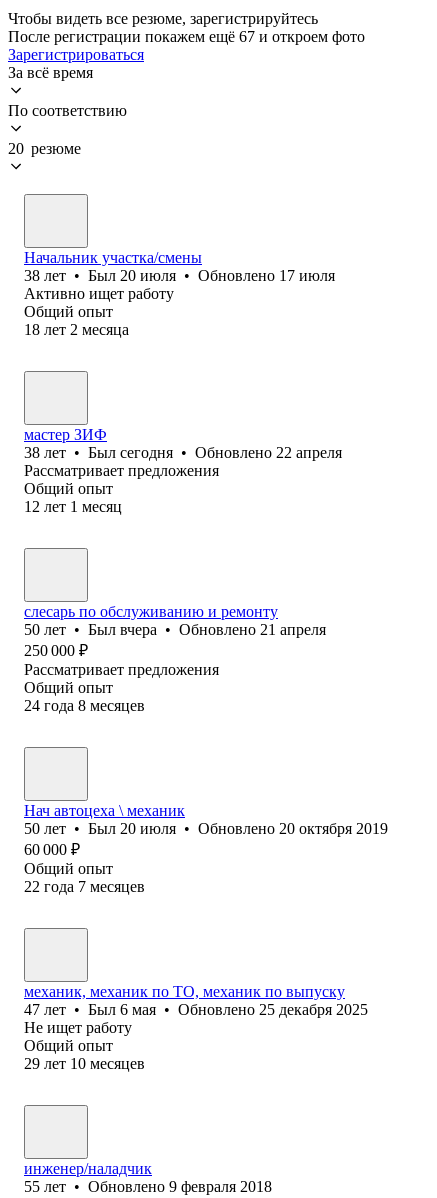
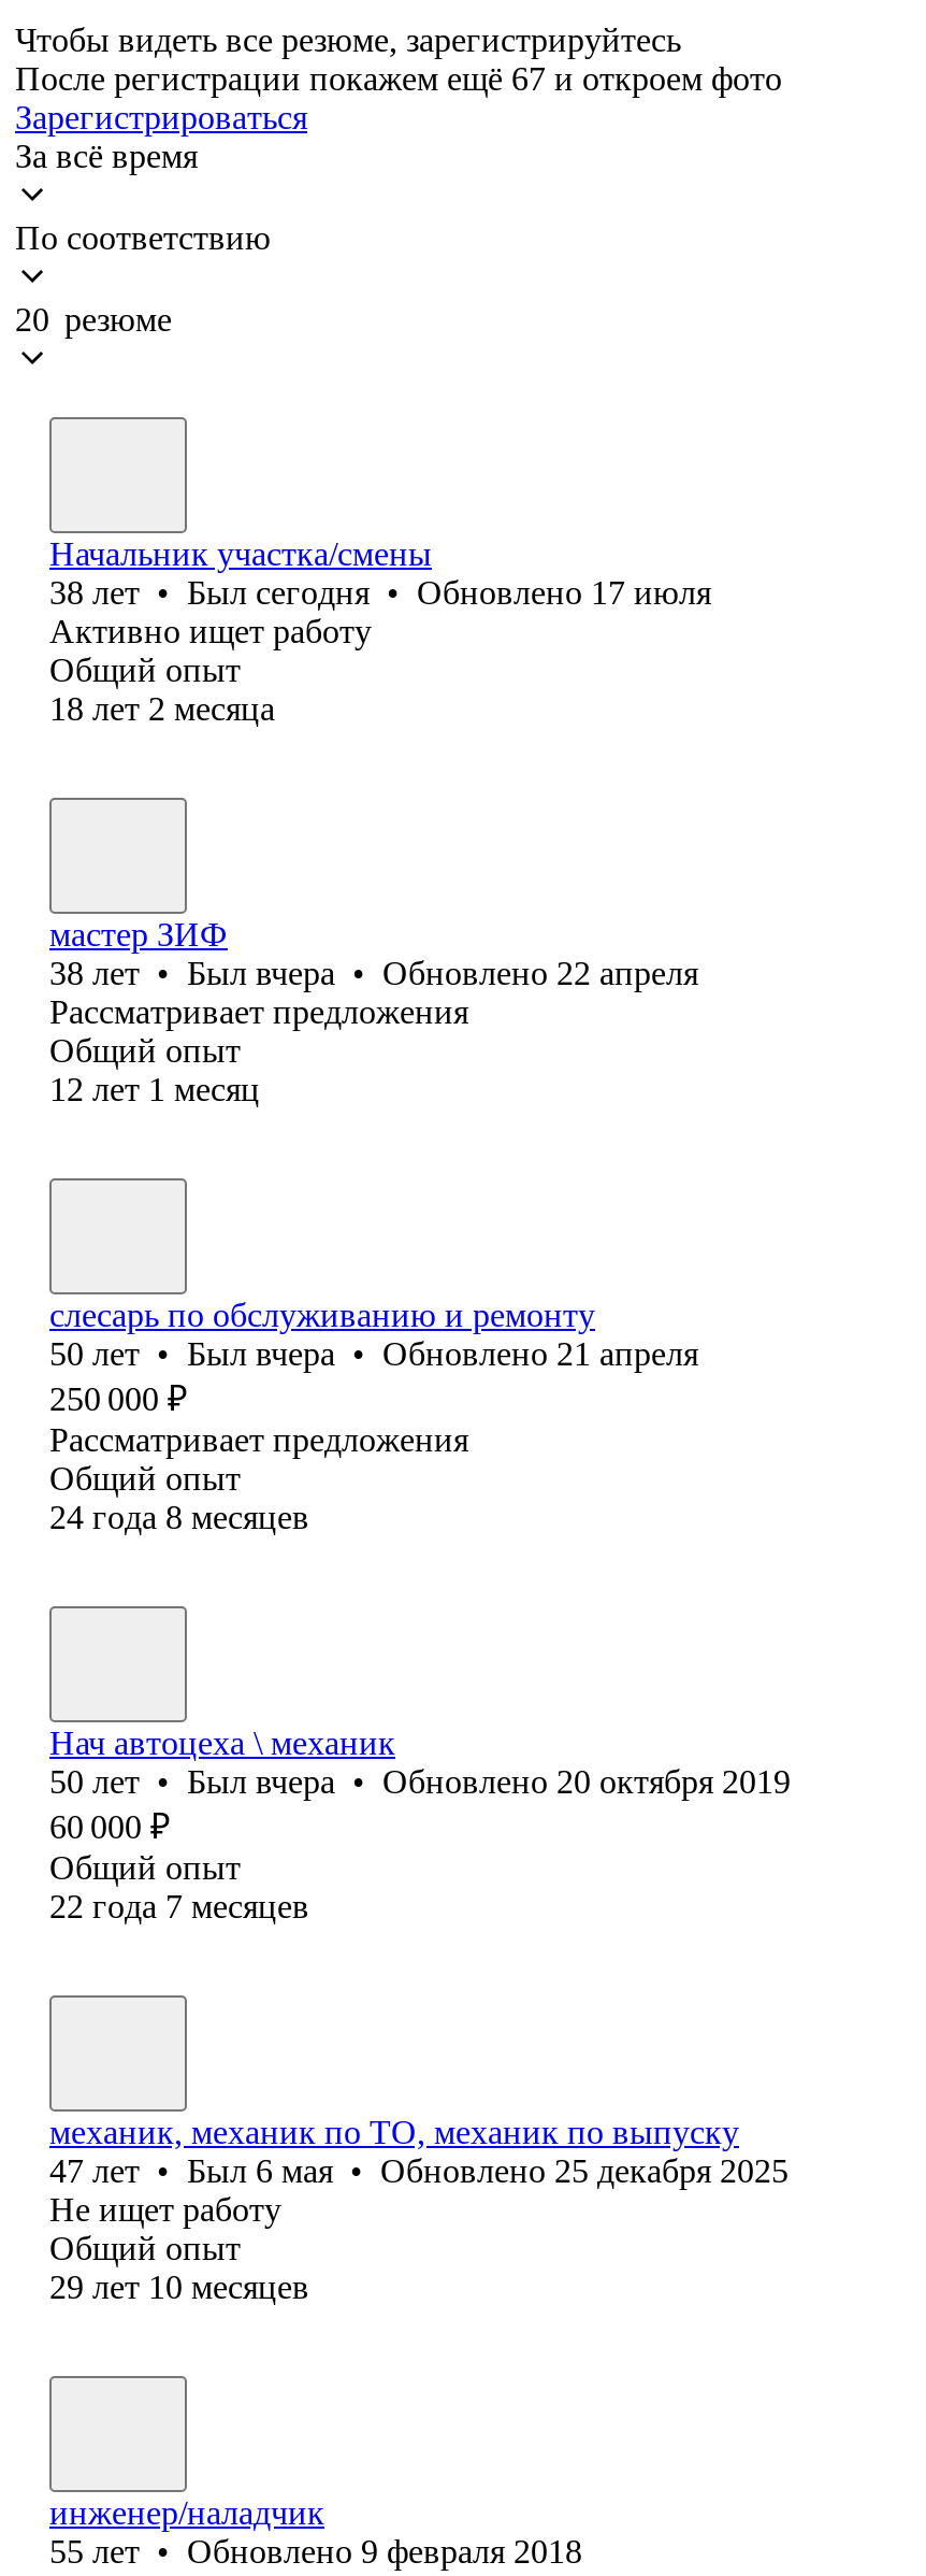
- 38 лет • Был 20 июля • Обновлено 17 июля
+ 38 лет • Был сегодня • Обновлено 17 июля

- 38 лет • Был сегодня • Обновлено 22 апреля
+ 38 лет • Был вчера • Обновлено 22 апреля

- 50 лет • Был 20 июля • Обновлено 20 октября 2019
+ 50 лет • Был вчера • Обновлено 20 октября 2019
